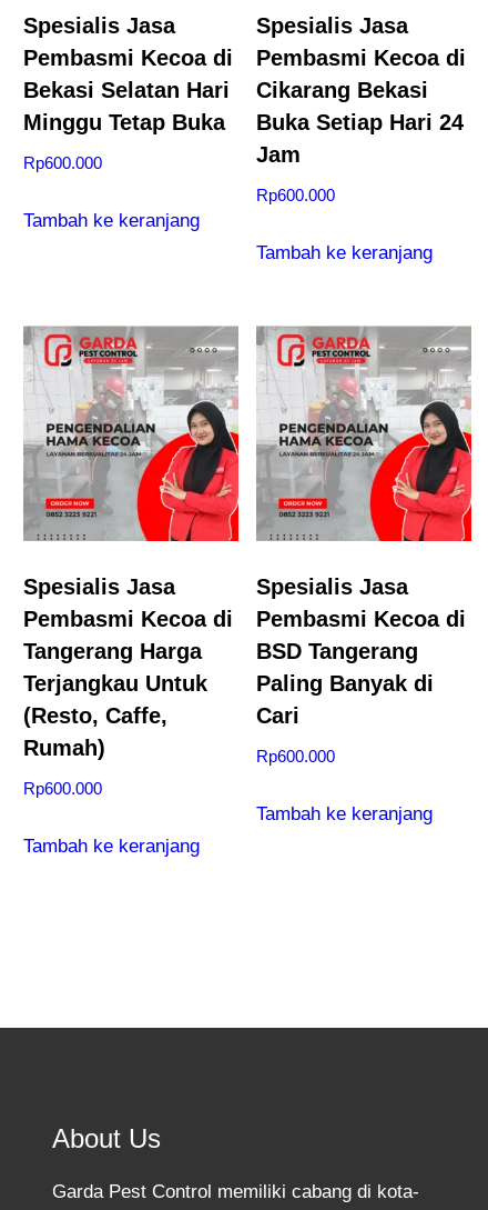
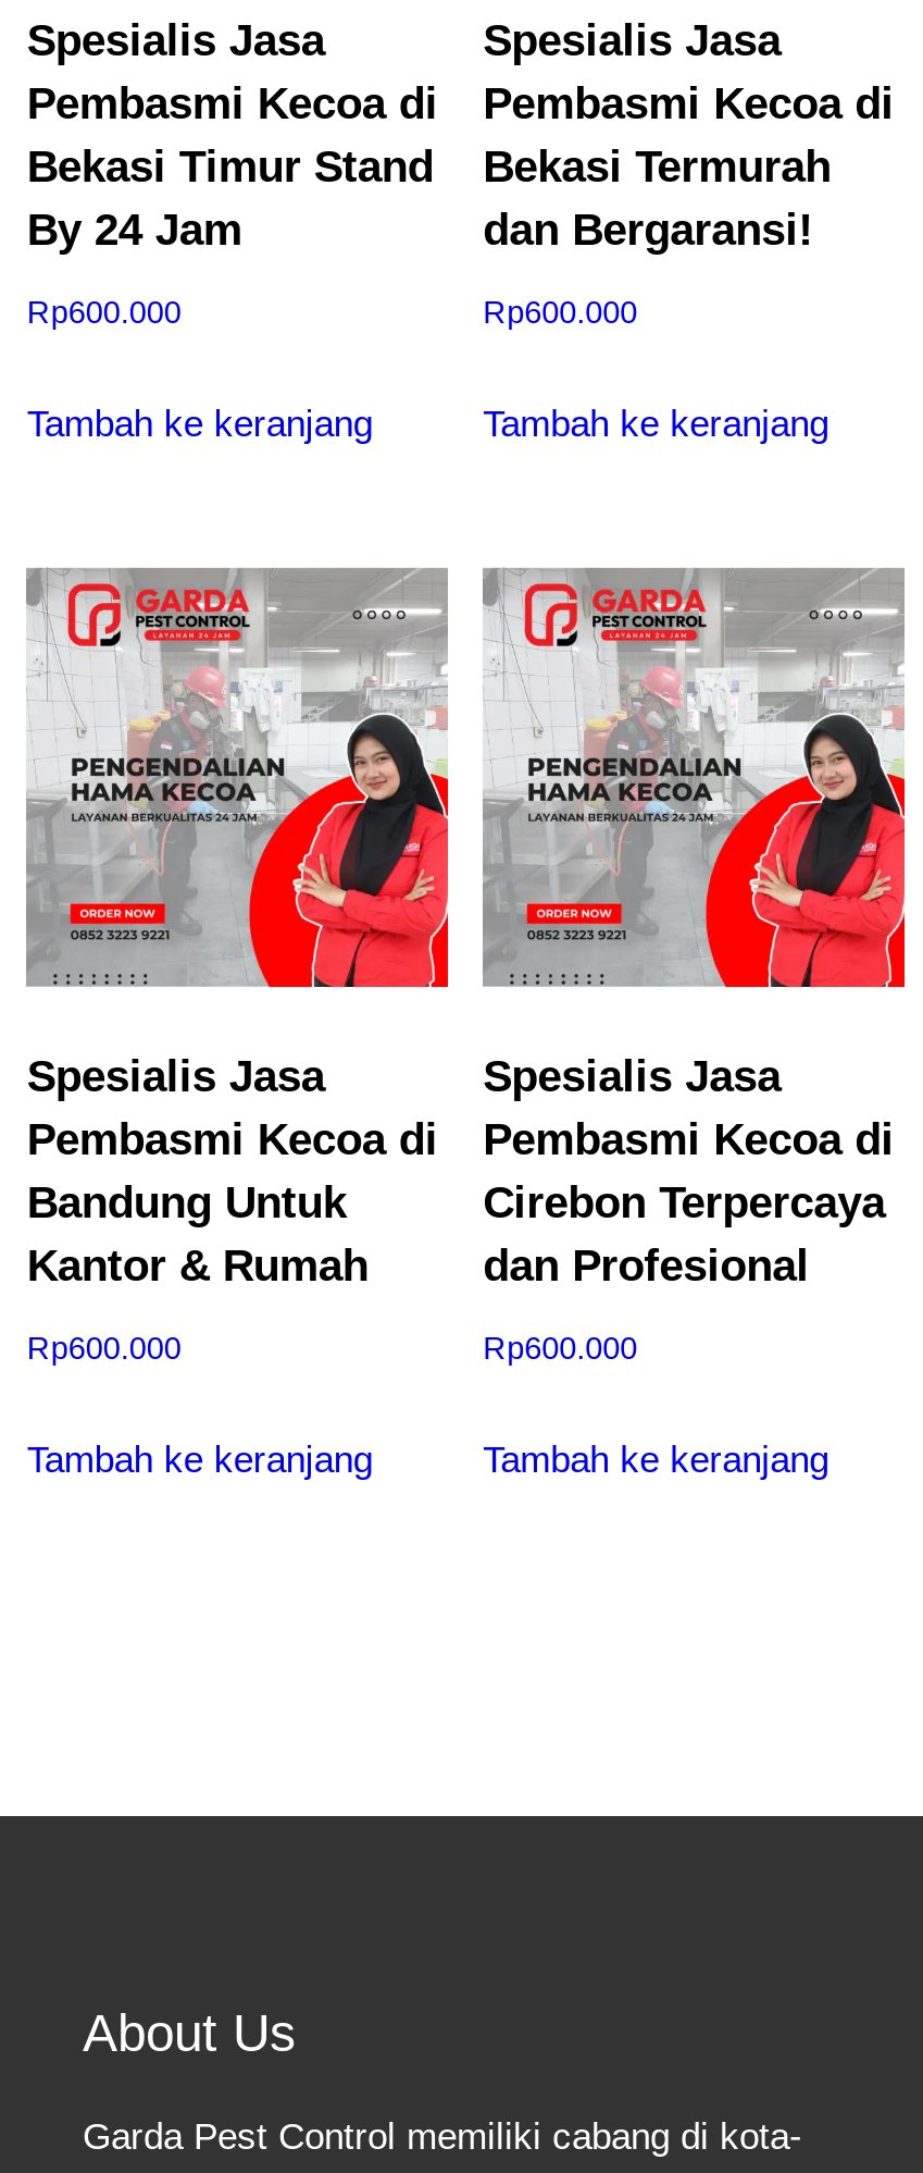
- Bekasi Selatan Hari
- Minggu Tetap Buka
+ Bekasi Timur Stand
+ By 24 Jam

- Cikarang Bekasi
- Buka Setiap Hari 24
- Jam
+ Bekasi Termurah
+ dan Bergaransi!

- Tangerang Harga
- Terjangkau Untuk
- (Resto, Caffe,
- Rumah)
+ Bandung Untuk
+ Kantor & Rumah

- BSD Tangerang
- Paling Banyak di
- Cari
+ Cirebon Terpercaya
+ dan Profesional
